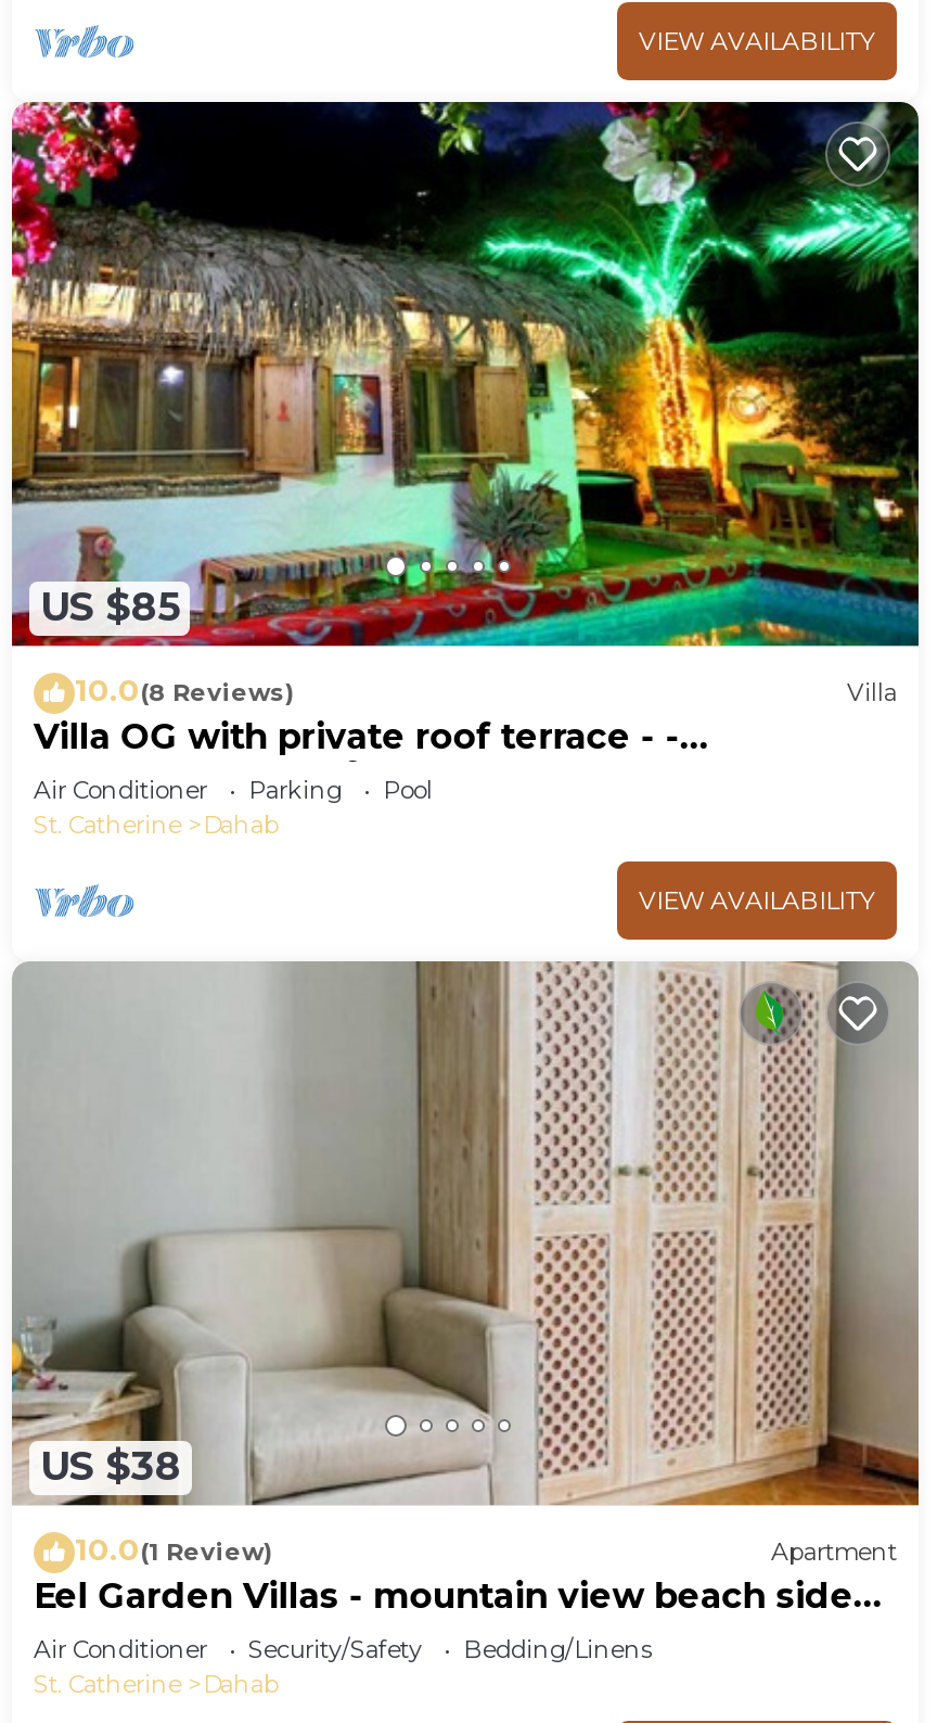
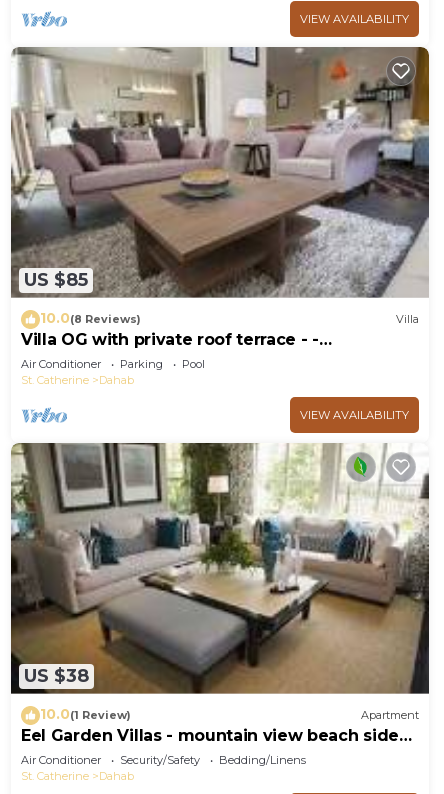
- [image]
+ [image]

- [image]
+ [image]
